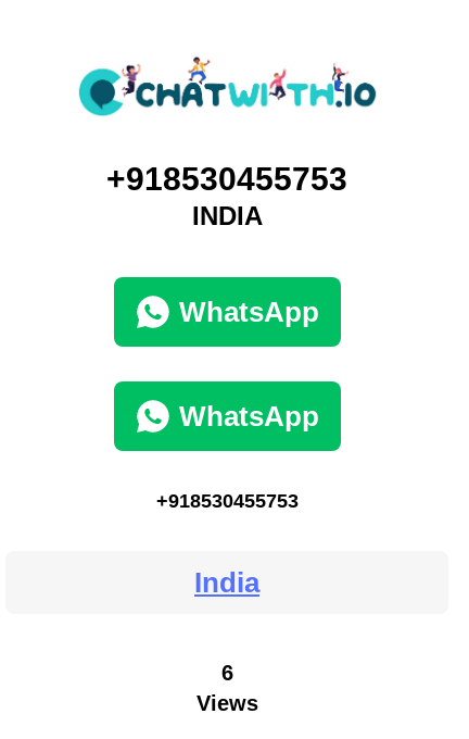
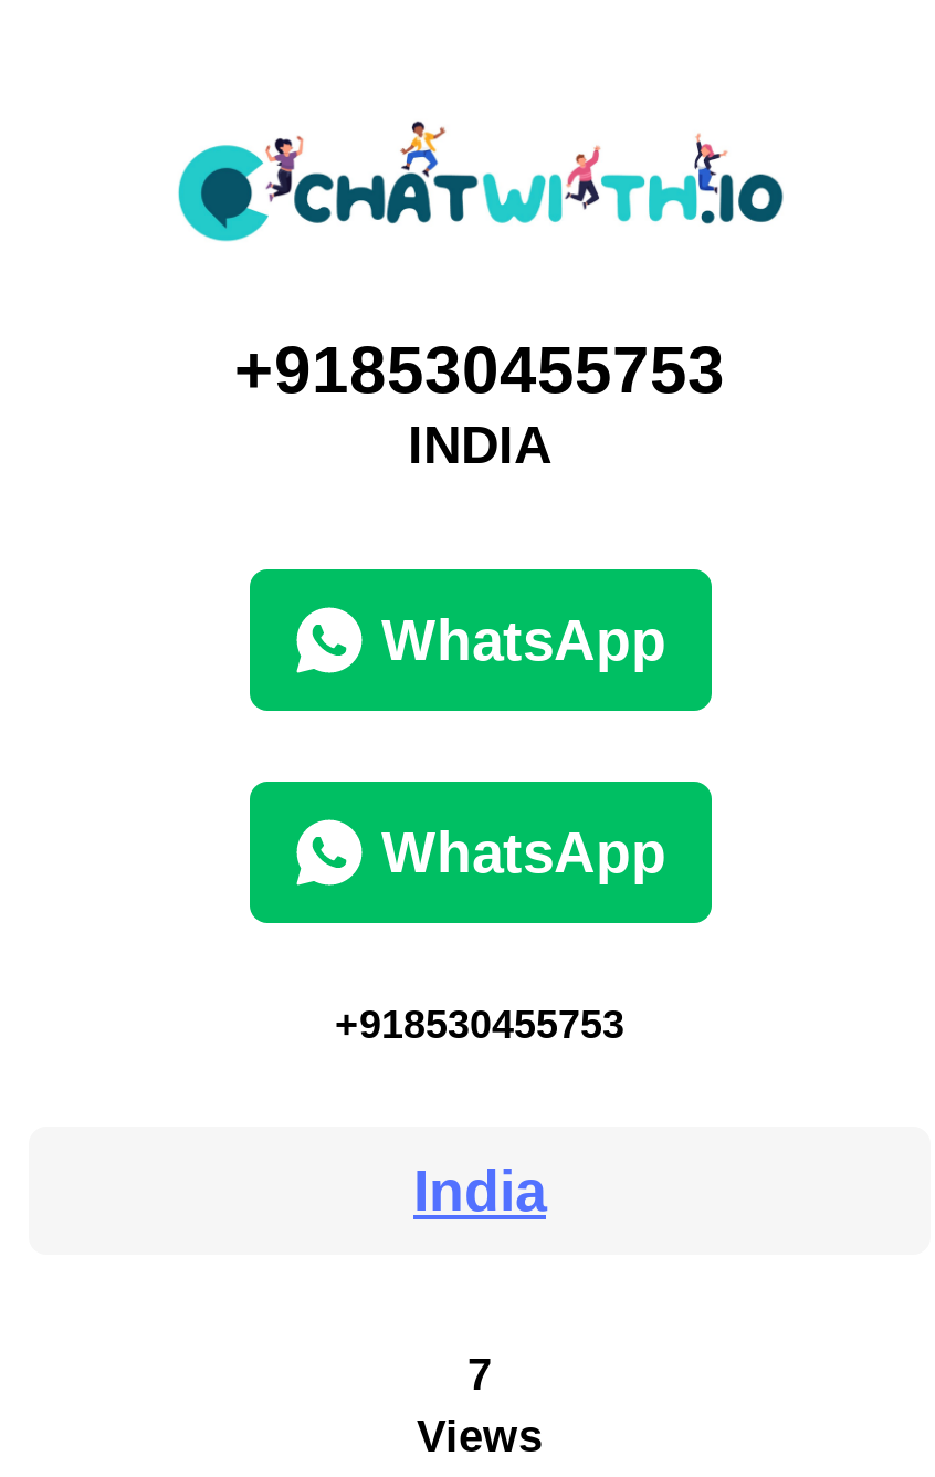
- 6
+ 7
